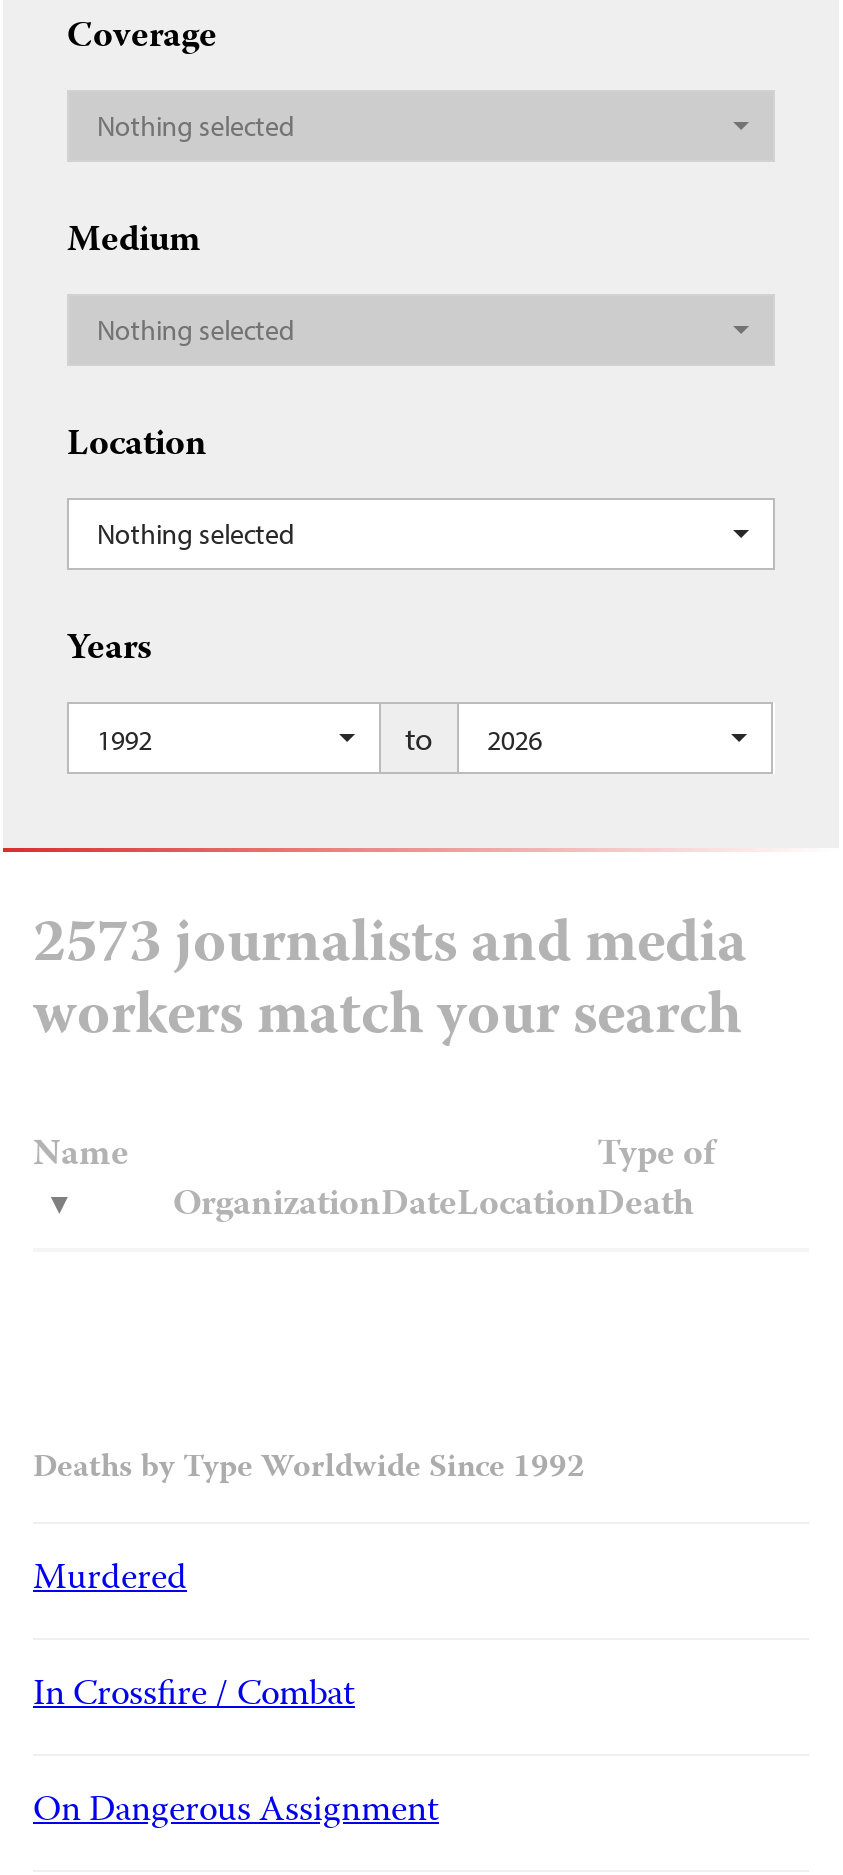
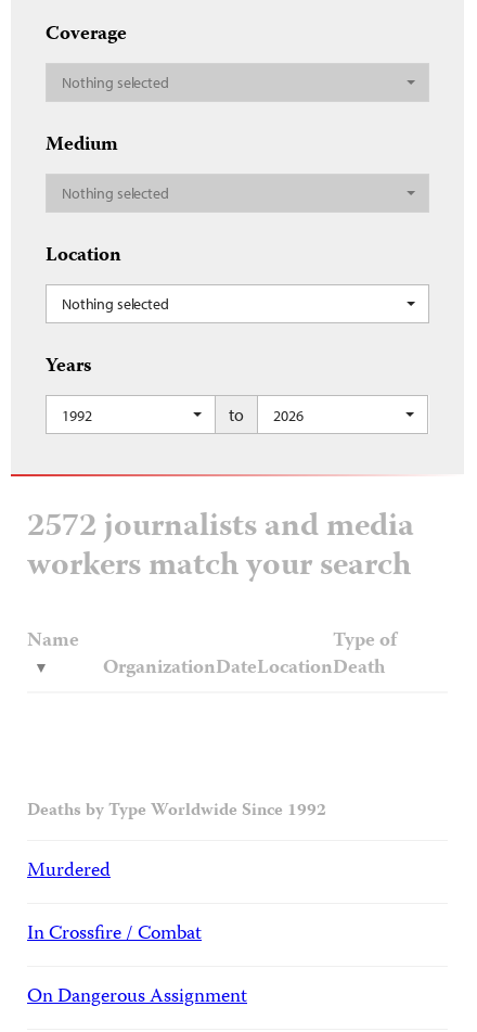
- 2573 journalists and media
+ 2572 journalists and media
